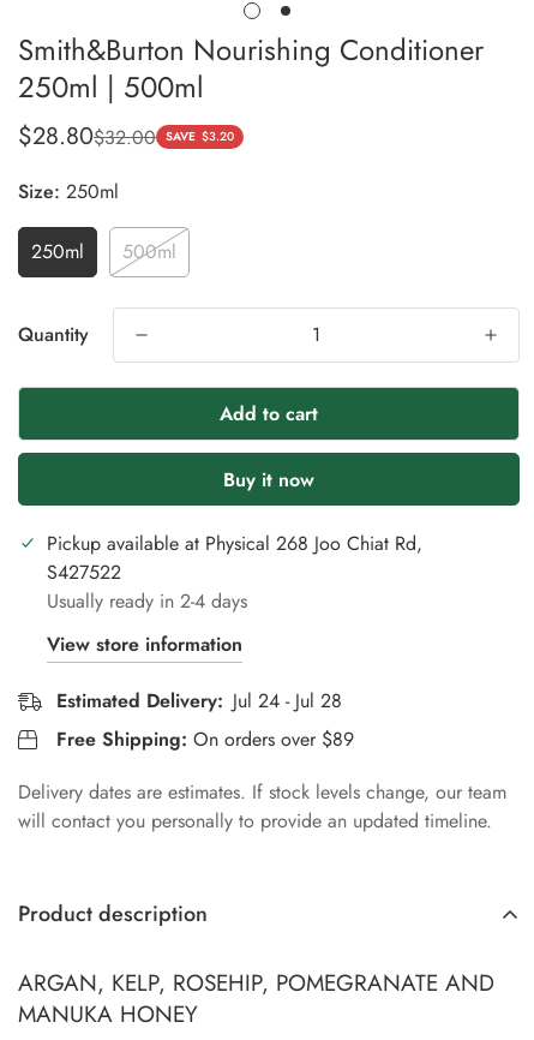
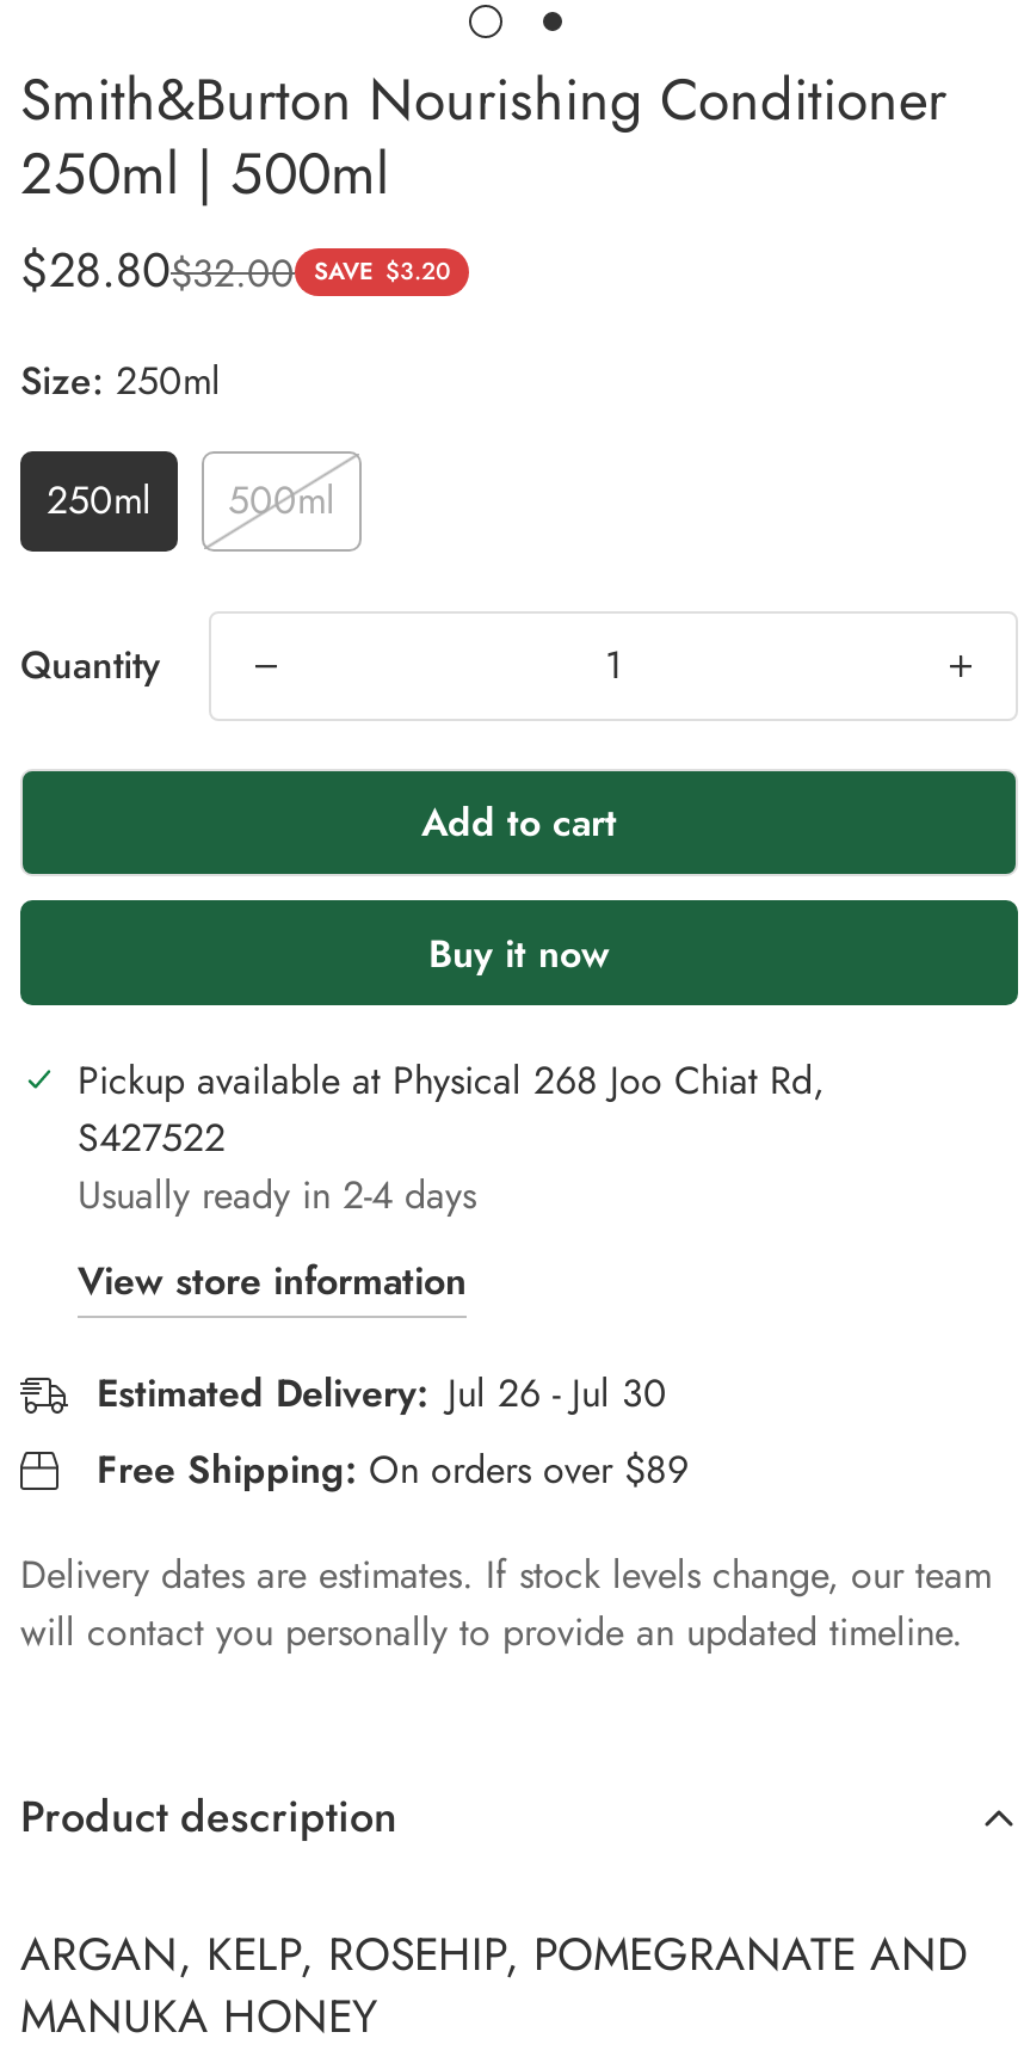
- Estimated Delivery: Jul 24 - Jul 28
+ Estimated Delivery: Jul 26 - Jul 30
